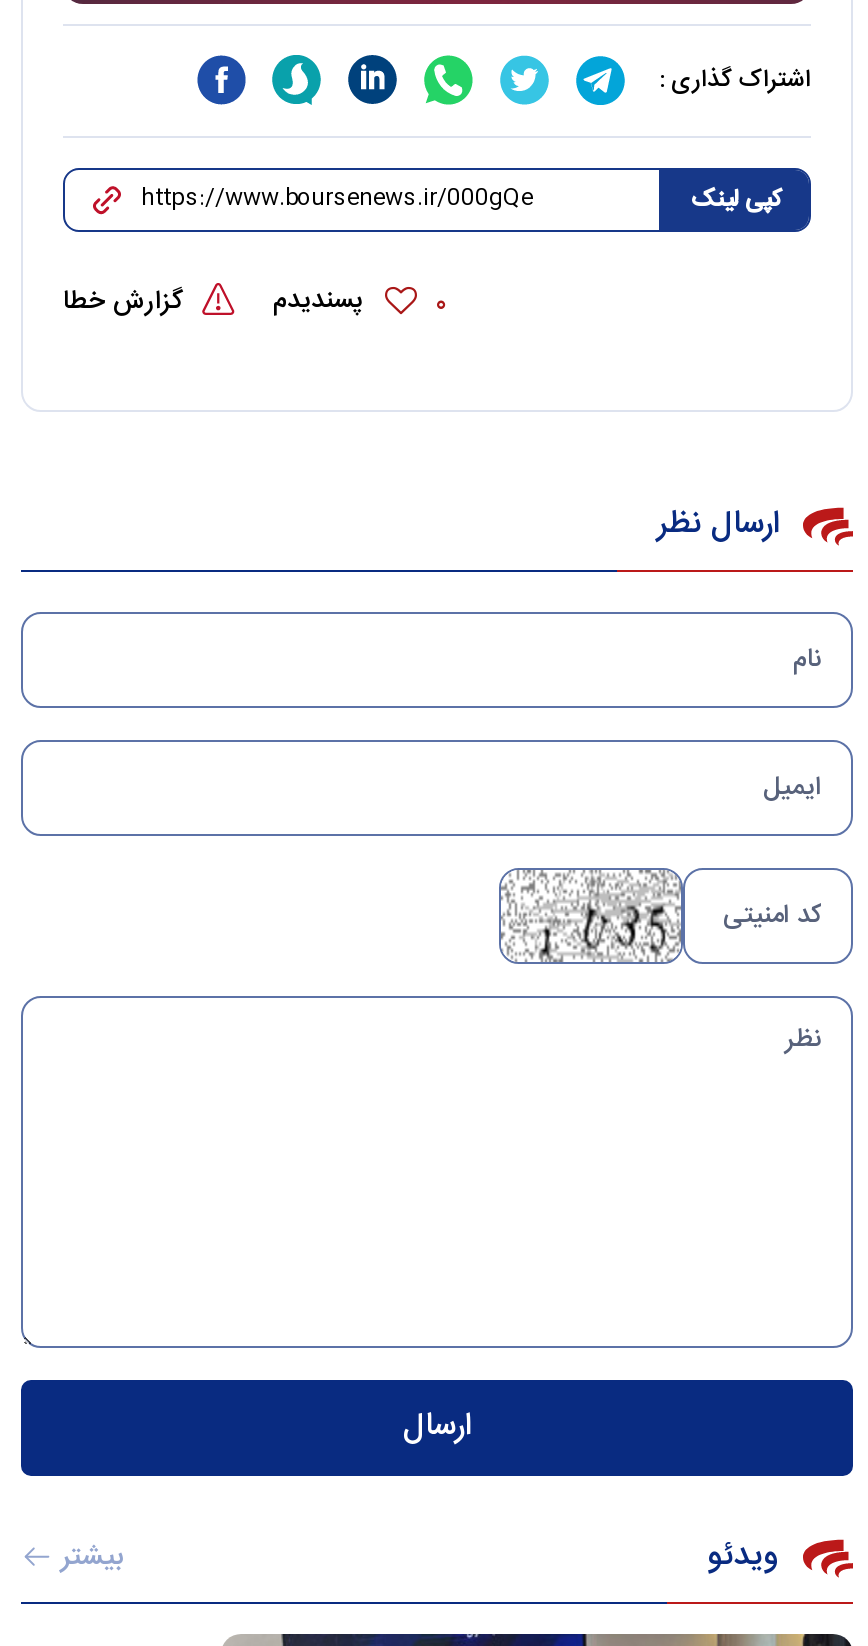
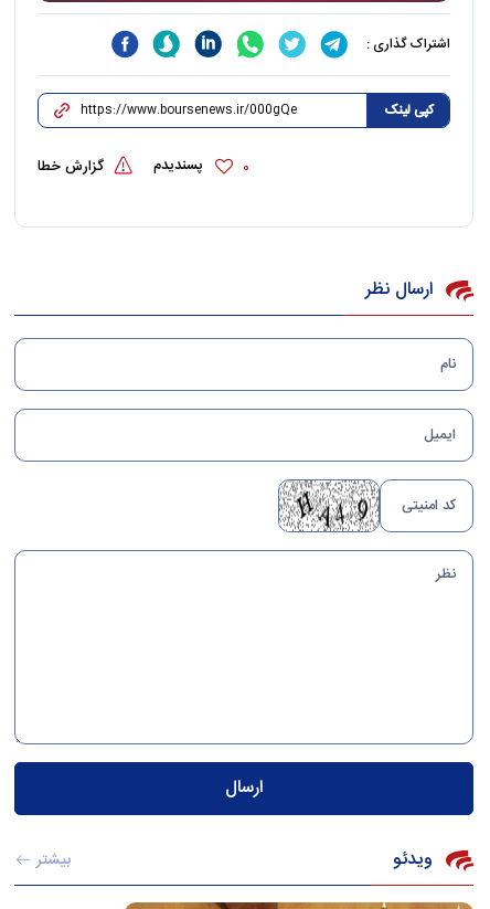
- [image]
+ [image]
